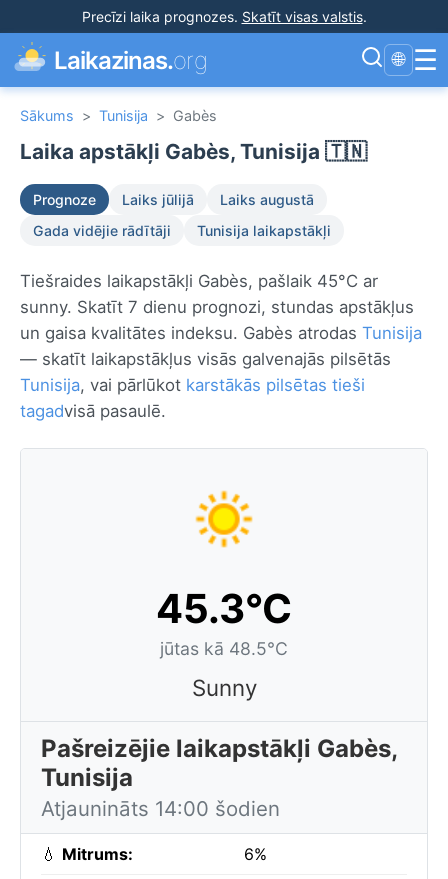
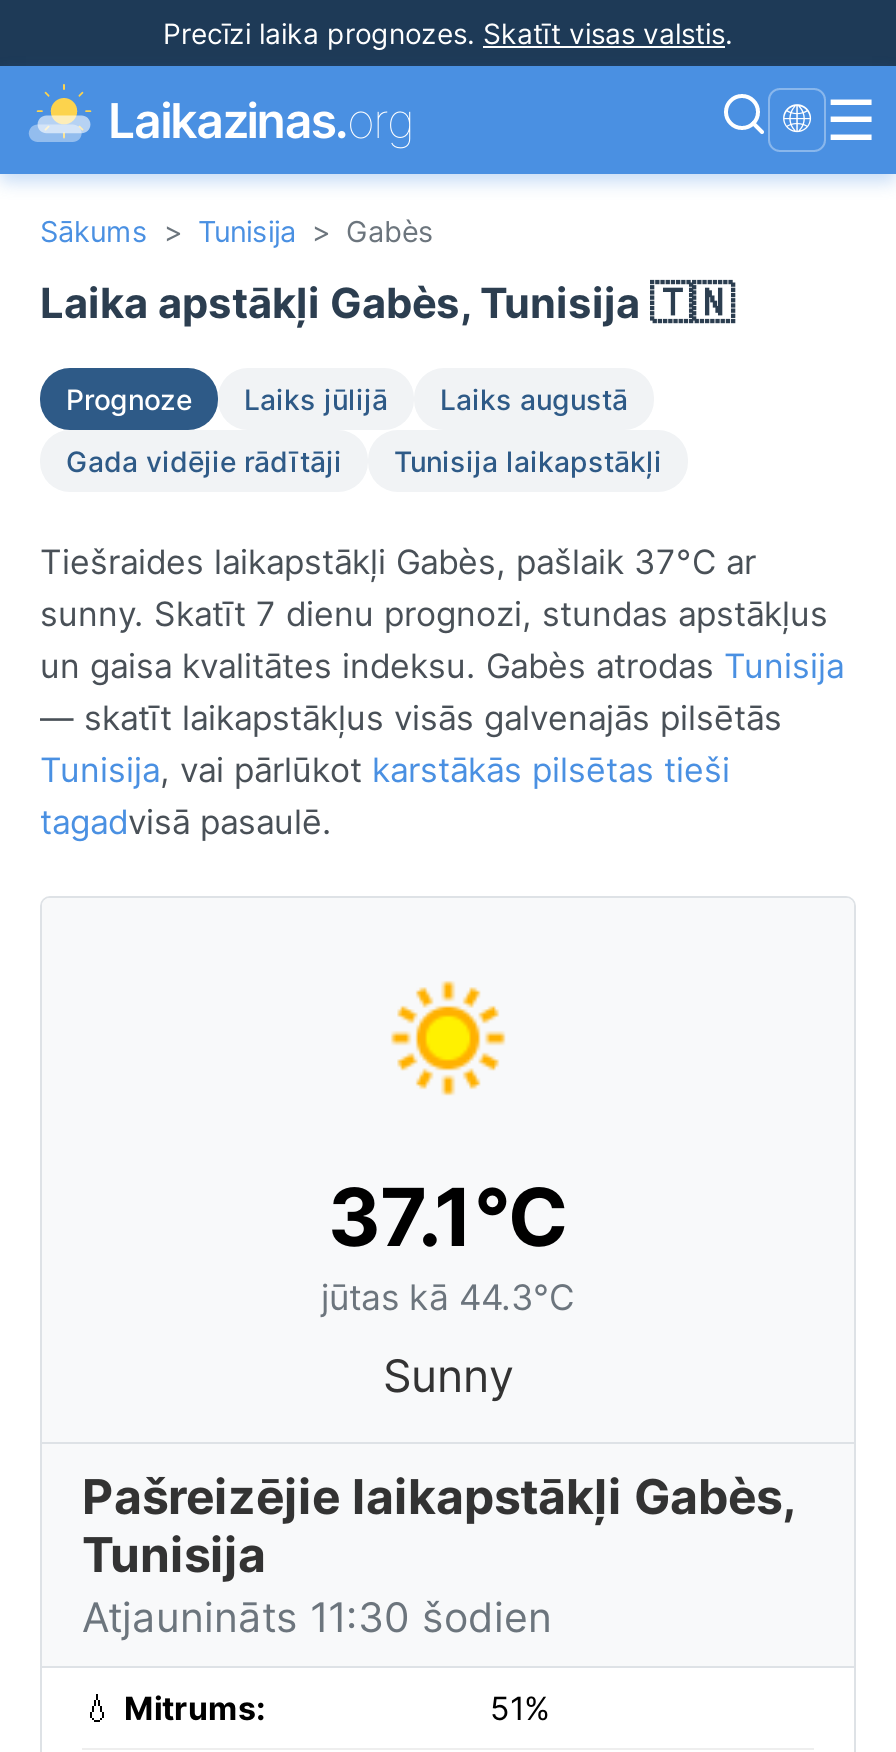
- Tiešraides laikapstākļi Gabès, pašlaik 45°C ar
+ Tiešraides laikapstākļi Gabès, pašlaik 37°C ar

- 45.3°C
- jūtas kā 48.5°C
+ 37.1°C
+ jūtas kā 44.3°C

- Atjaunināts 14:00 šodien
+ Atjaunināts 11:30 šodien

- 6%
+ 51%
